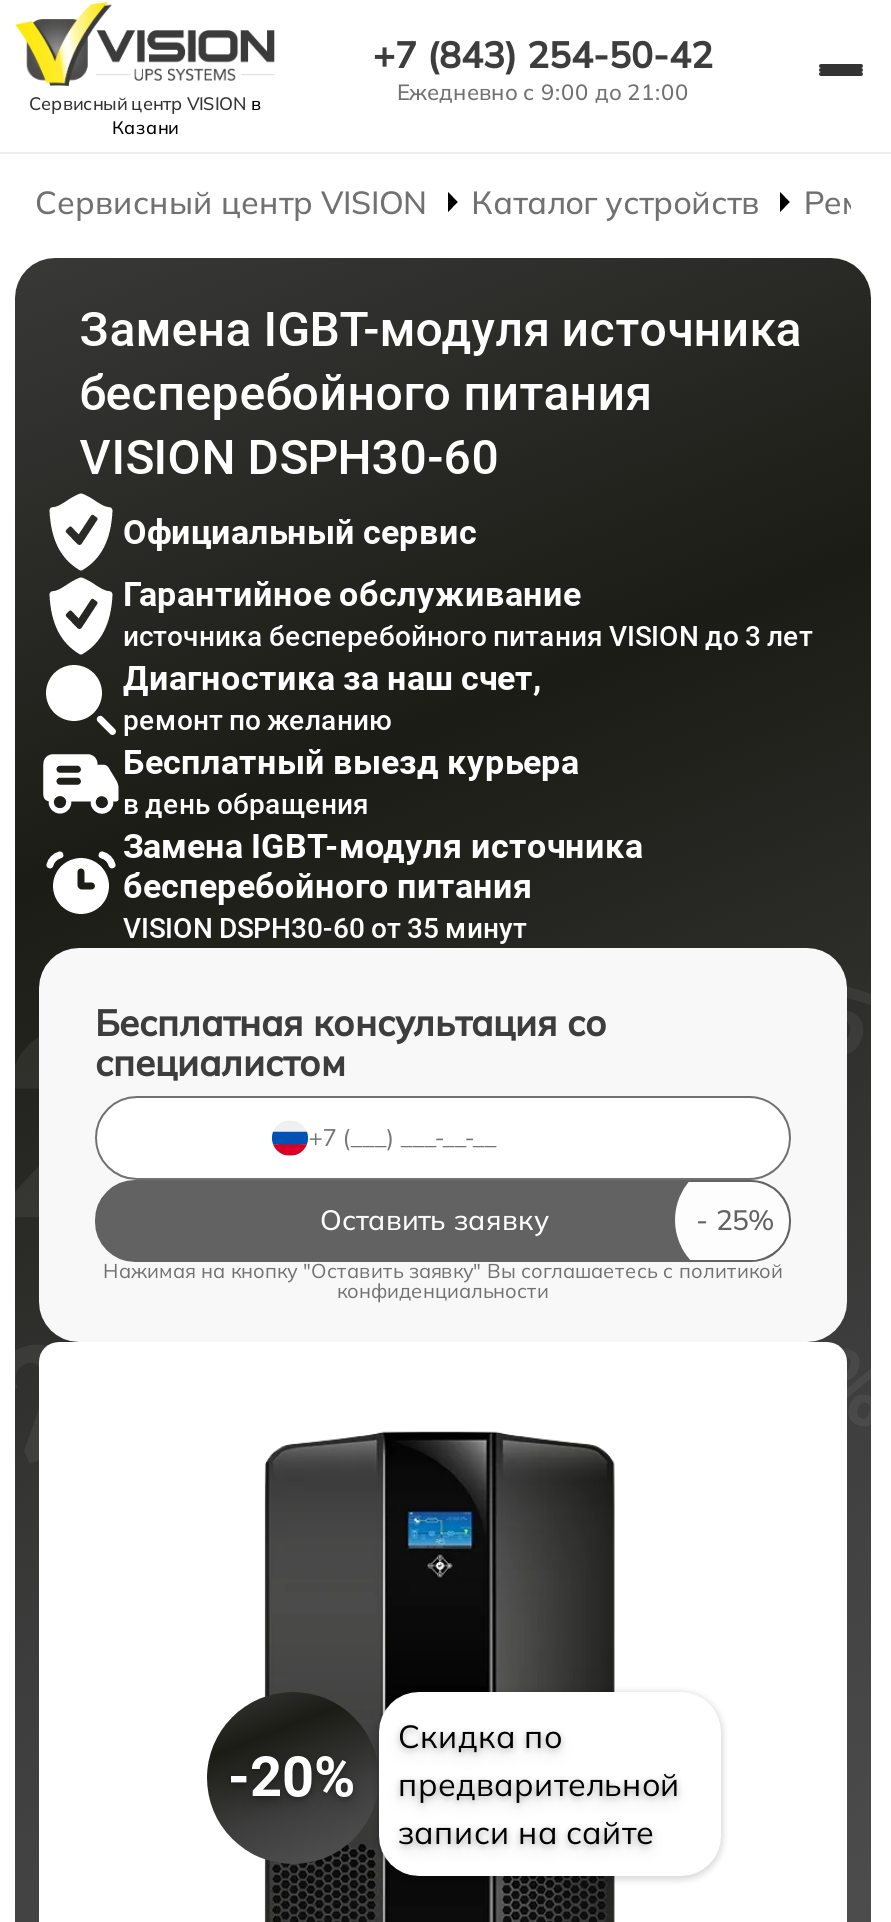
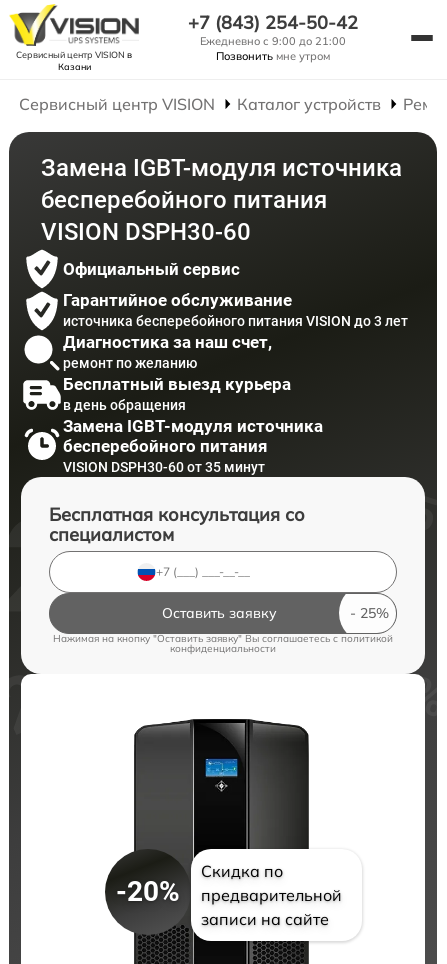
+ Позвонить мне утром
